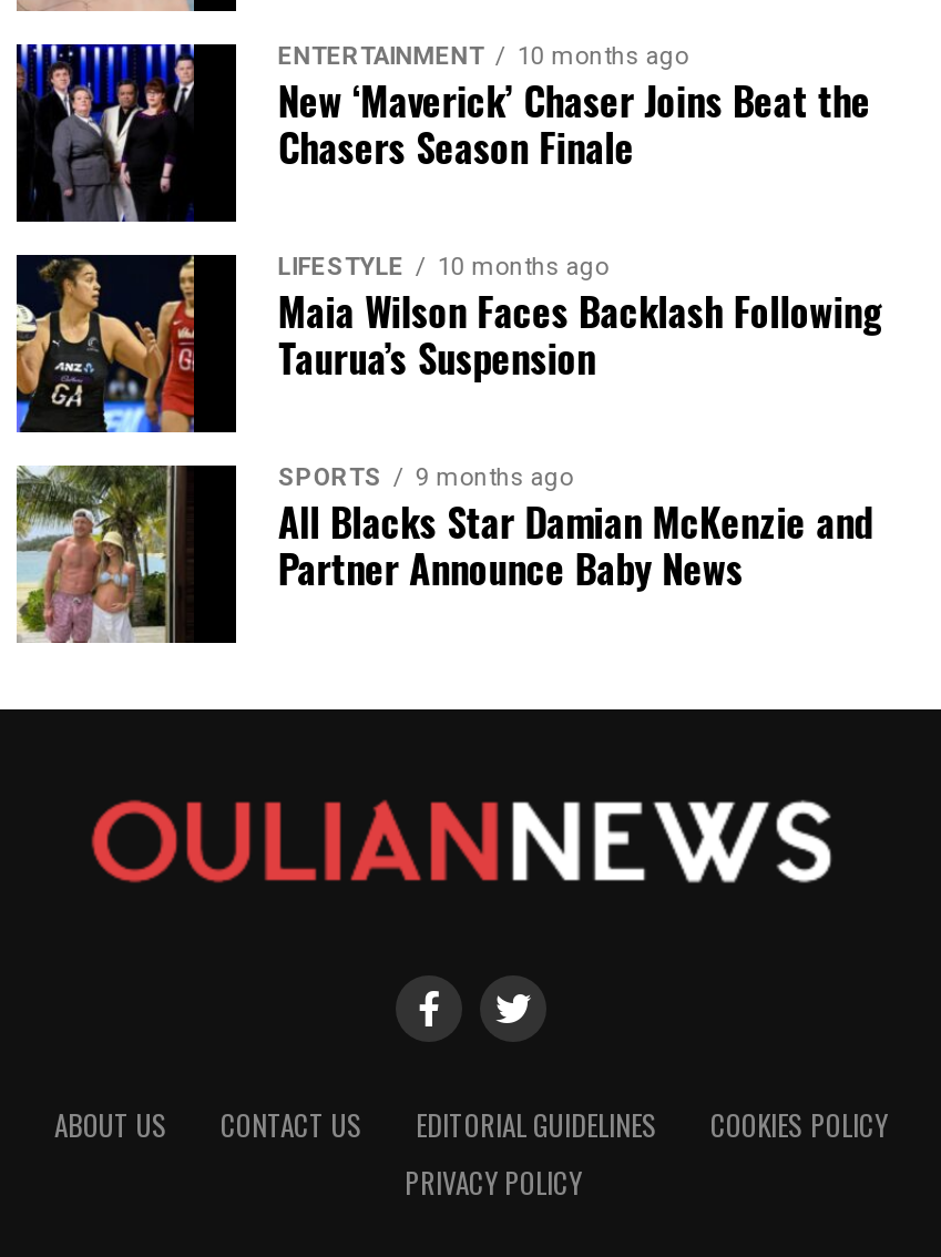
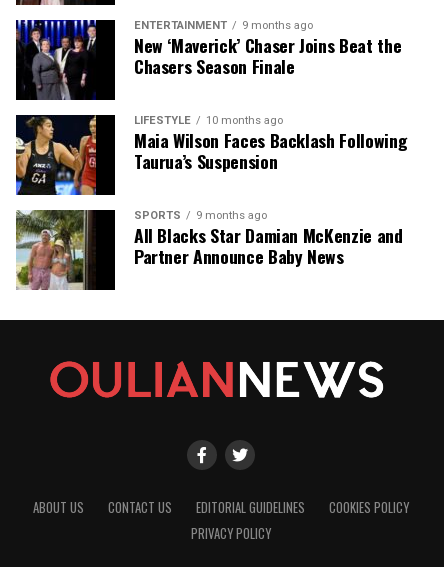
- ENTERTAINMENT 10 months ago
+ ENTERTAINMENT 9 months ago
